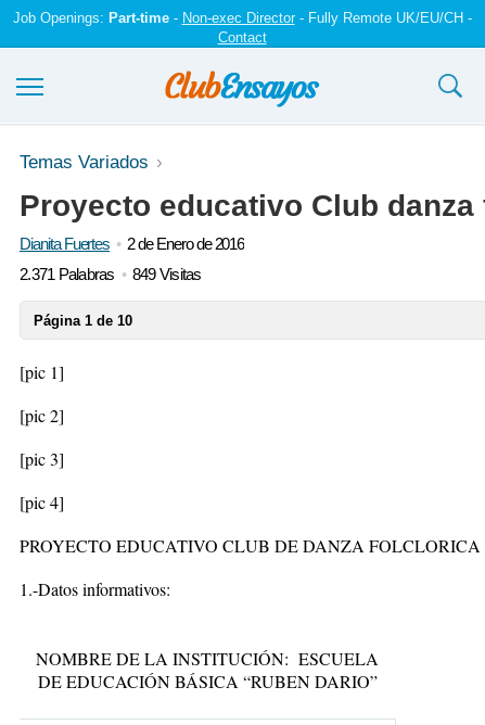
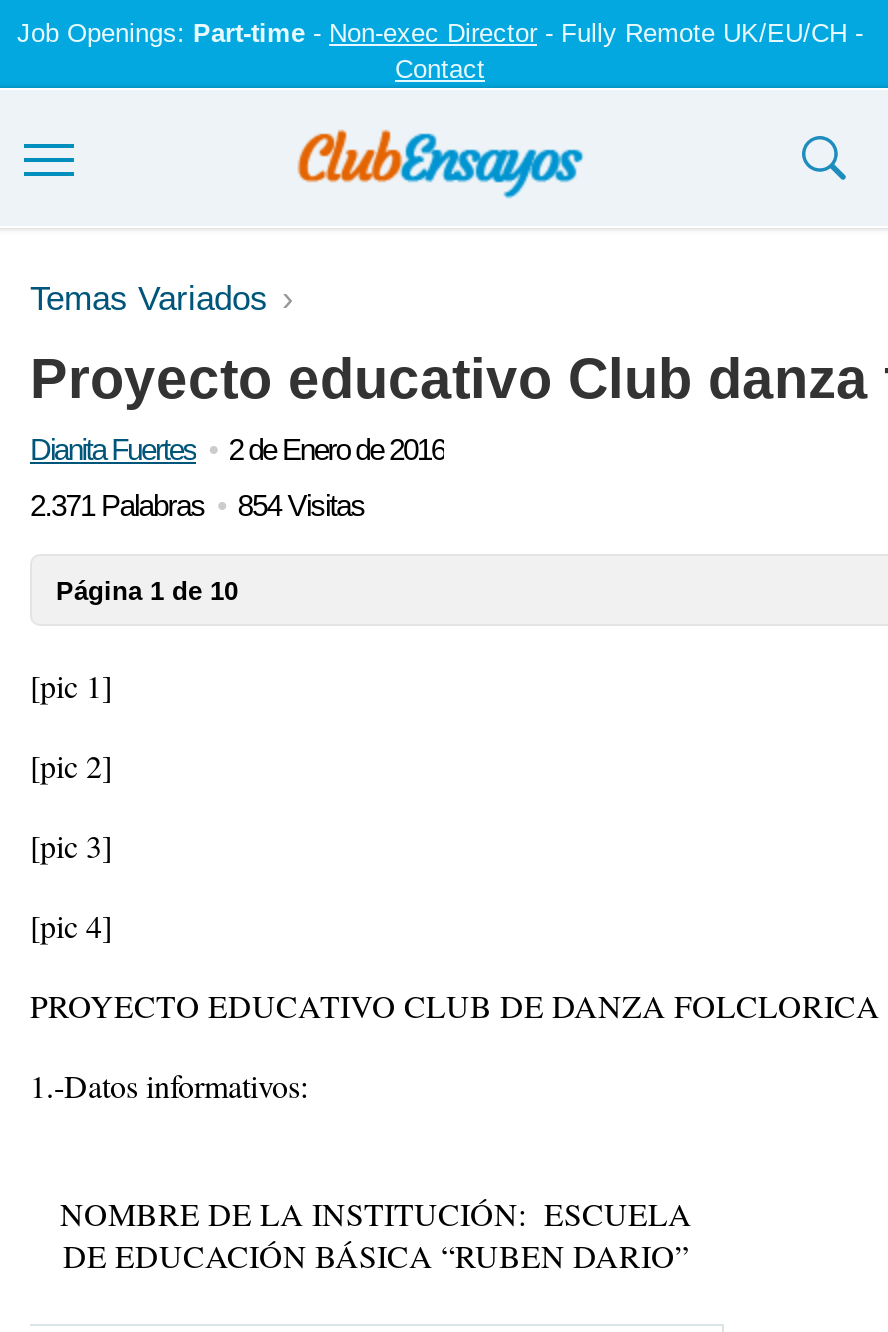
- 2.371 Palabras 849 Visitas
+ 2.371 Palabras 854 Visitas
